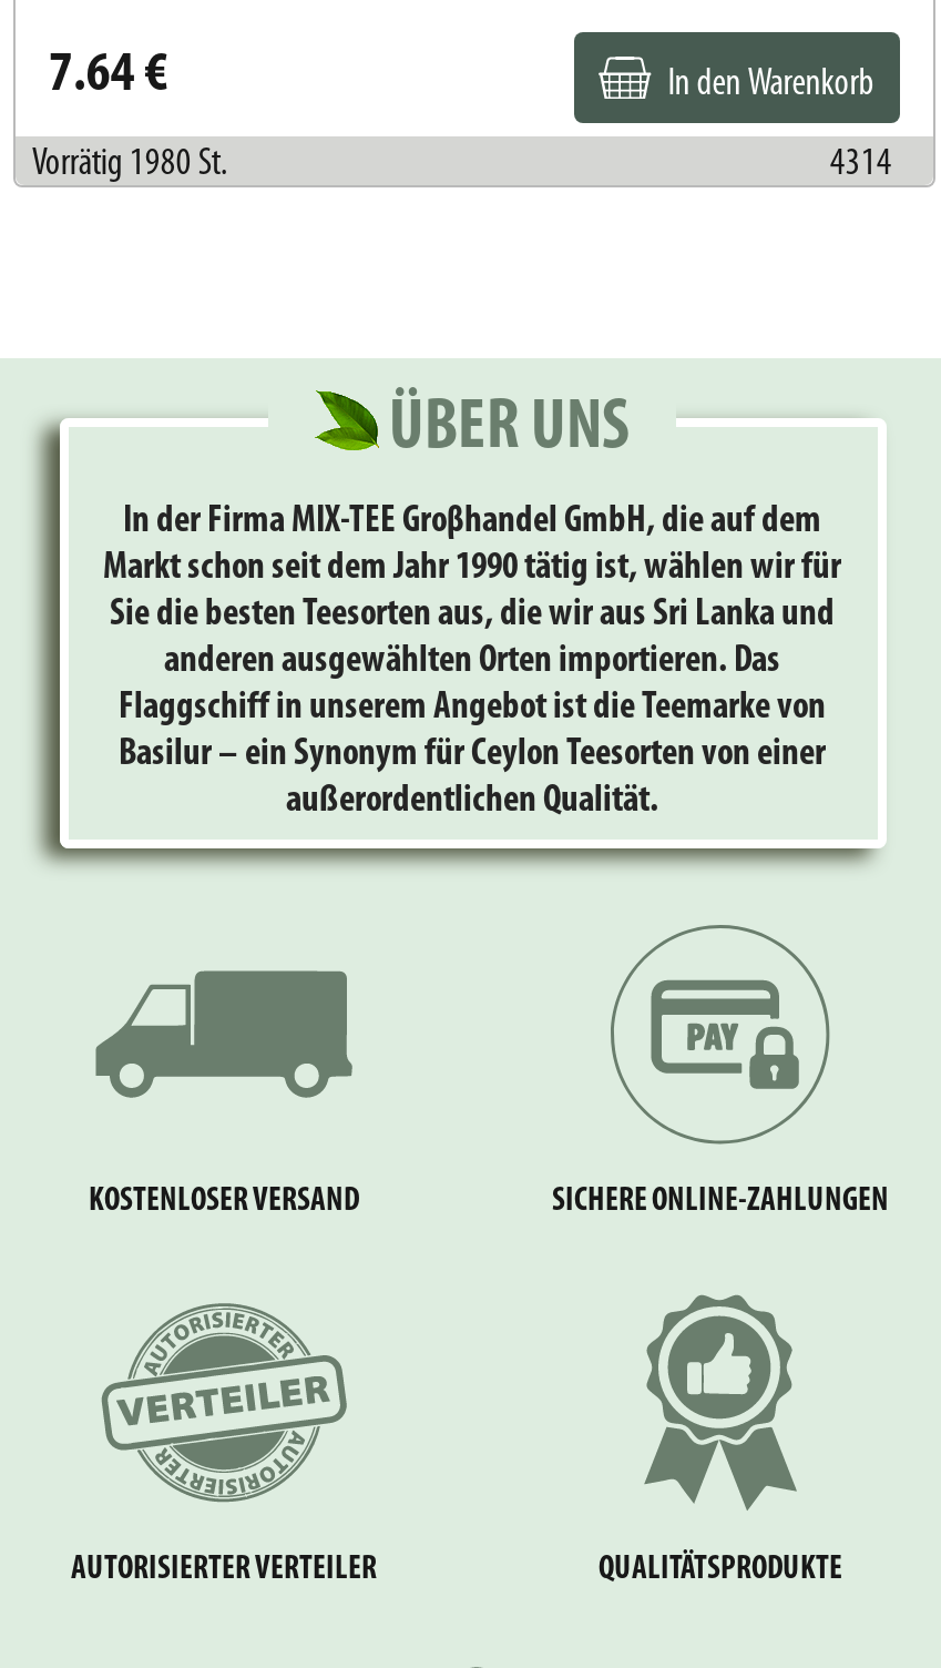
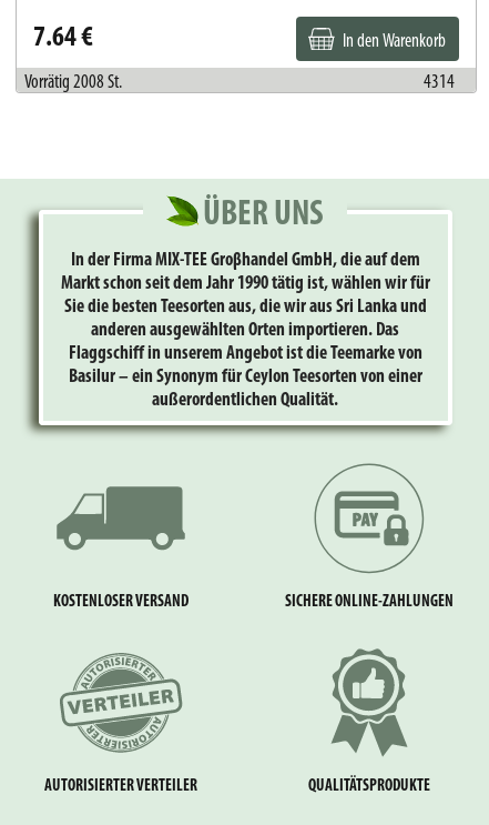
- Vorrätig 1980 St.
+ Vorrätig 2008 St.
